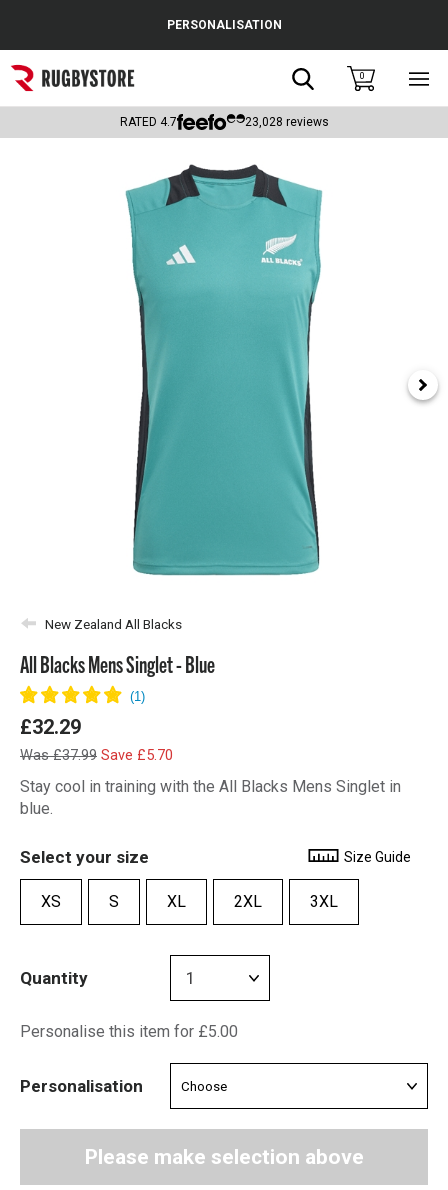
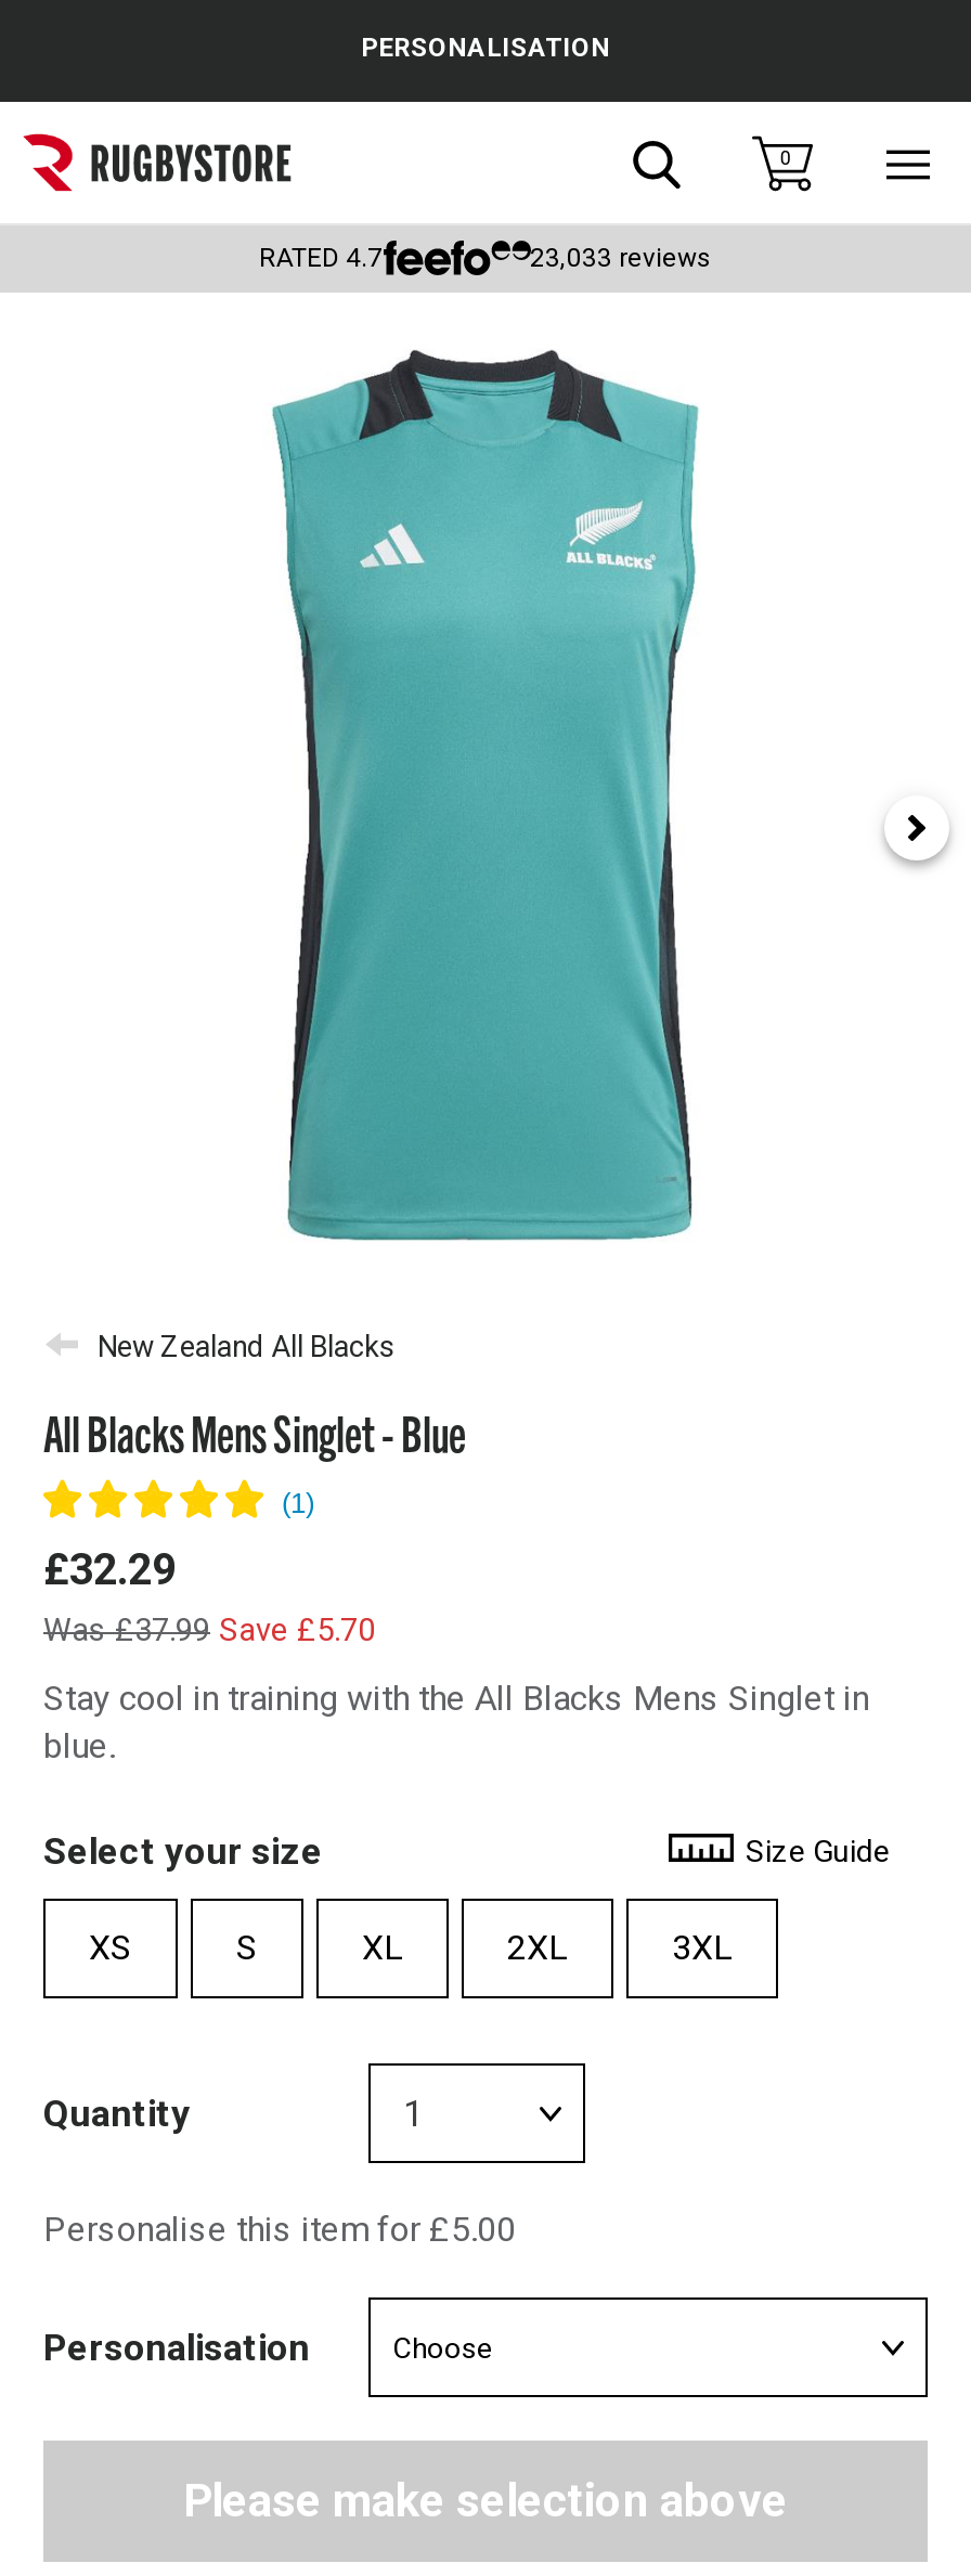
- 23,028 reviews
+ 23,033 reviews
